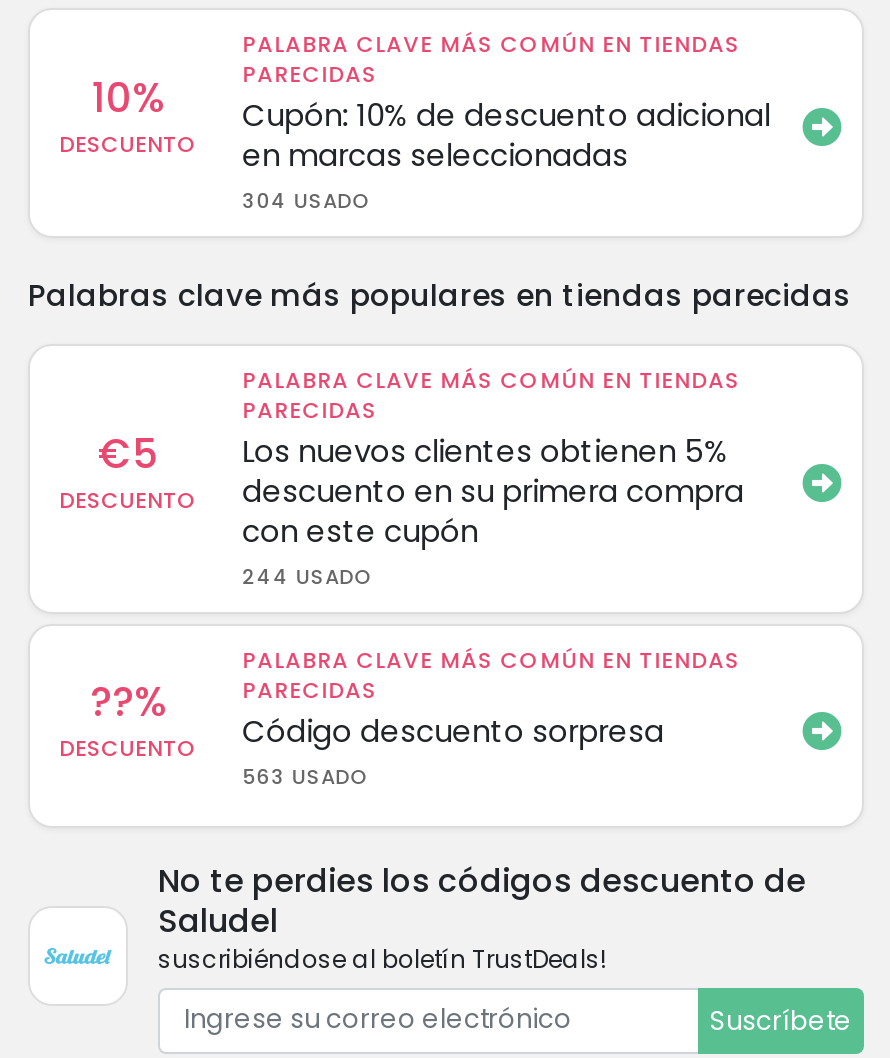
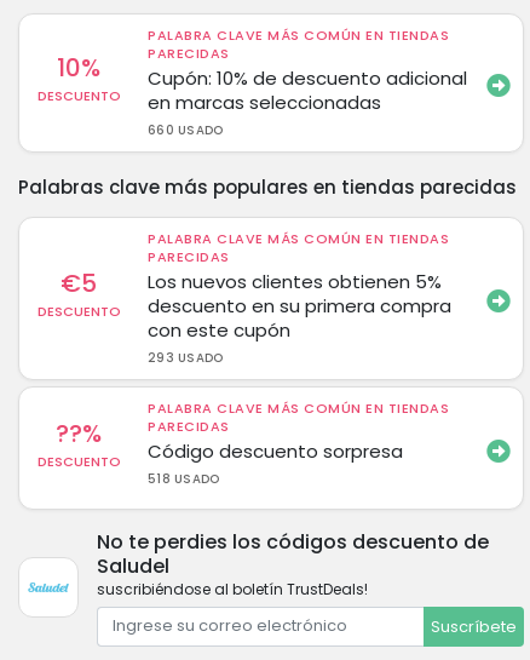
- 304 USADO
+ 660 USADO

- 244 USADO
+ 293 USADO

- 563 USADO
+ 518 USADO
